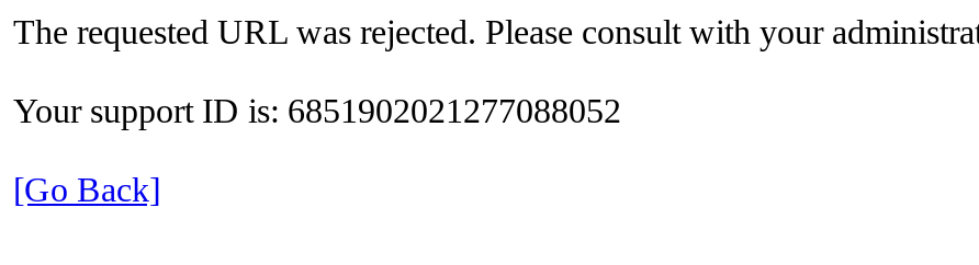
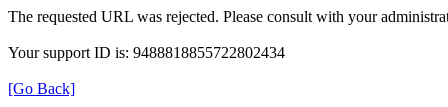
- Your support ID is: 6851902021277088052
+ Your support ID is: 9488818855722802434
